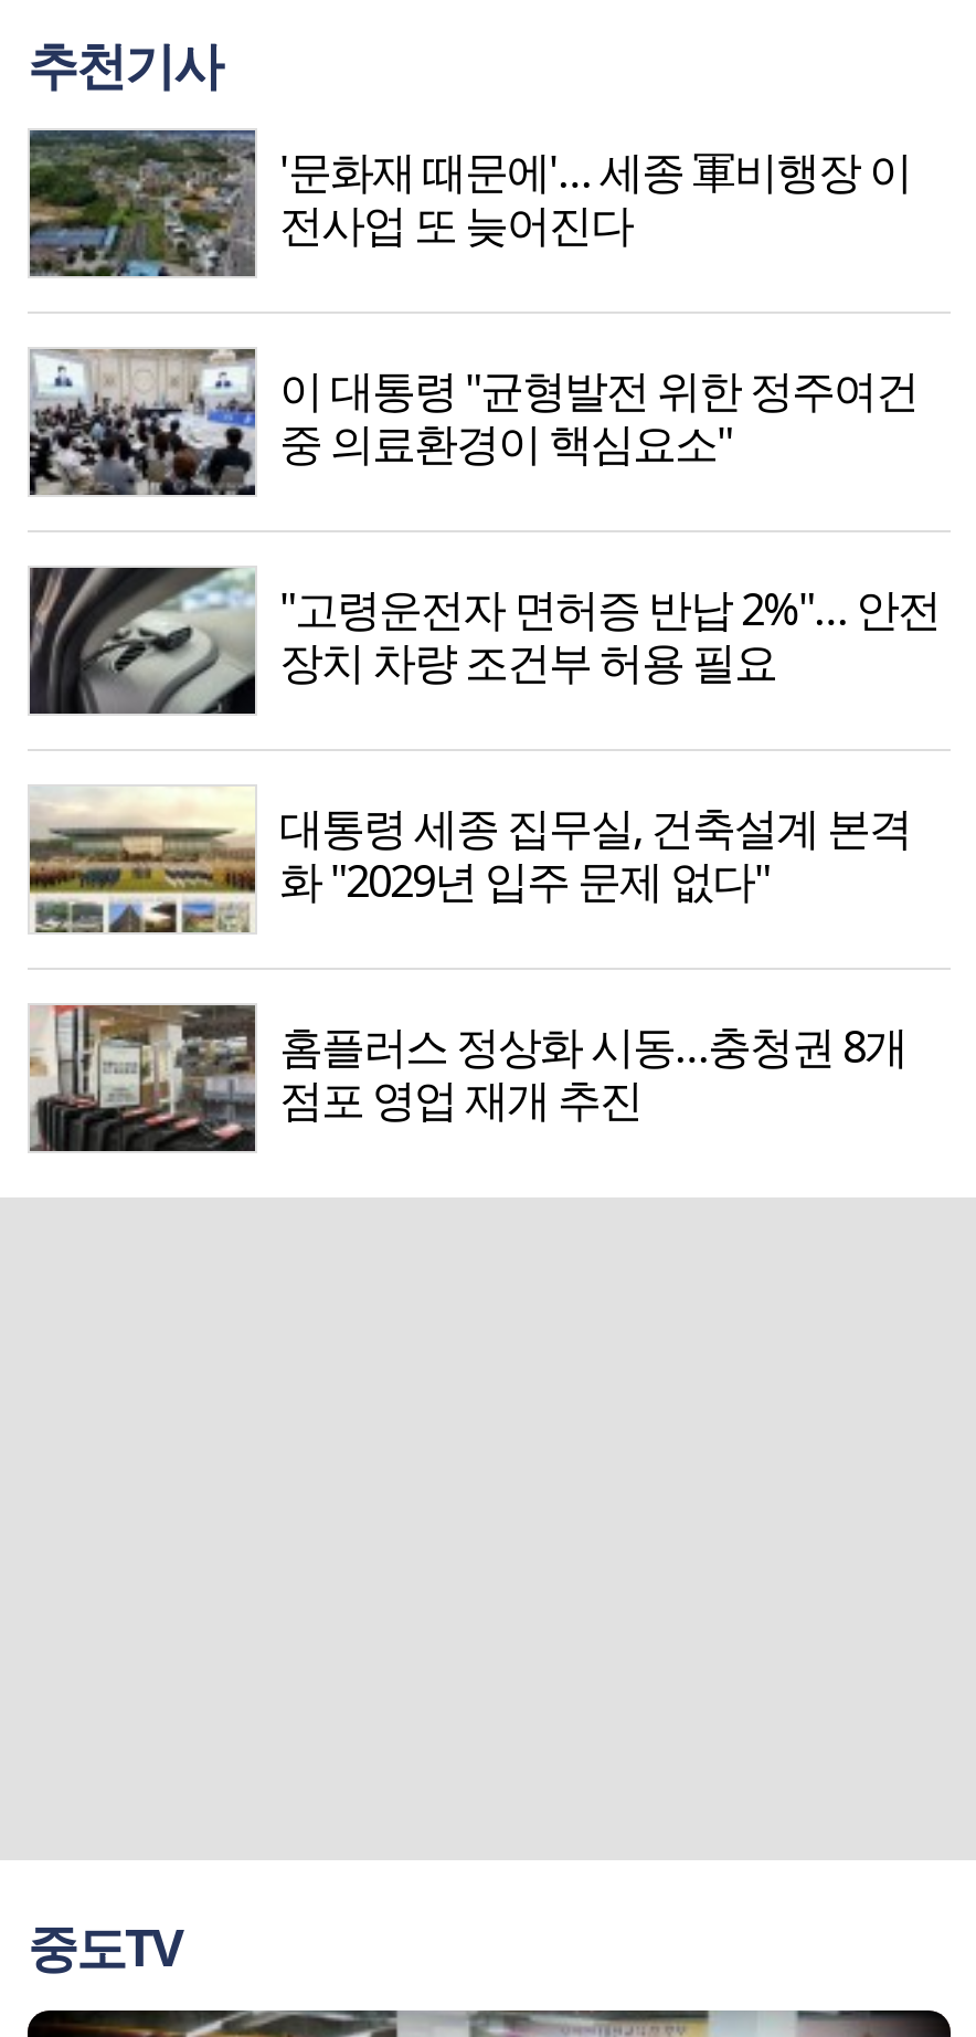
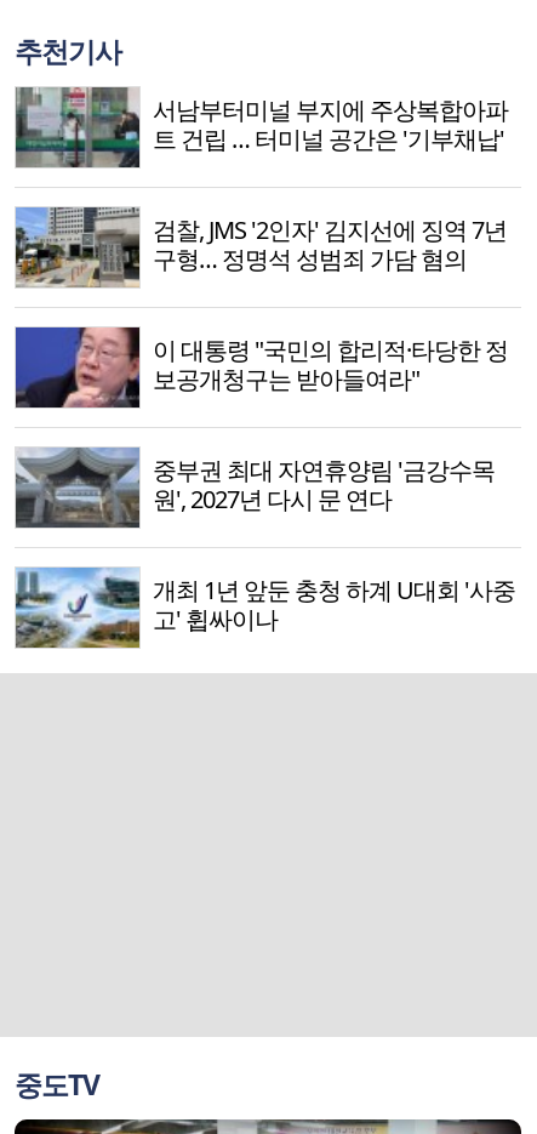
- [image]
- '문화재 때문에'… 세종 軍비행장 이
- 전사업 또 늦어진다
+ [image]
+ 서남부터미널 부지에 주상복합아파
+ 트 건립 … 터미널 공간은 '기부채납'

- [image]
- 이 대통령 "균형발전 위한 정주여건
- 중 의료환경이 핵심요소"
+ [image]
+ 검찰, JMS '2인자' 김지선에 징역 7년
+ 구형… 정명석 성범죄 가담 혐의

- [image]
- "고령운전자 면허증 반납 2%"… 안전
- 장치 차량 조건부 허용 필요
+ [image]
+ 이 대통령 "국민의 합리적·타당한 정
+ 보공개청구는 받아들여라"

- [image]
- 대통령 세종 집무실, 건축설계 본격
- 화 "2029년 입주 문제 없다"
+ [image]
+ 중부권 최대 자연휴양림 '금강수목
+ 원', 2027년 다시 문 연다

- [image]
- 홈플러스 정상화 시동…충청권 8개
- 점포 영업 재개 추진
+ [image]
+ 개최 1년 앞둔 충청 하계 U대회 '사중
+ 고' 휩싸이나
